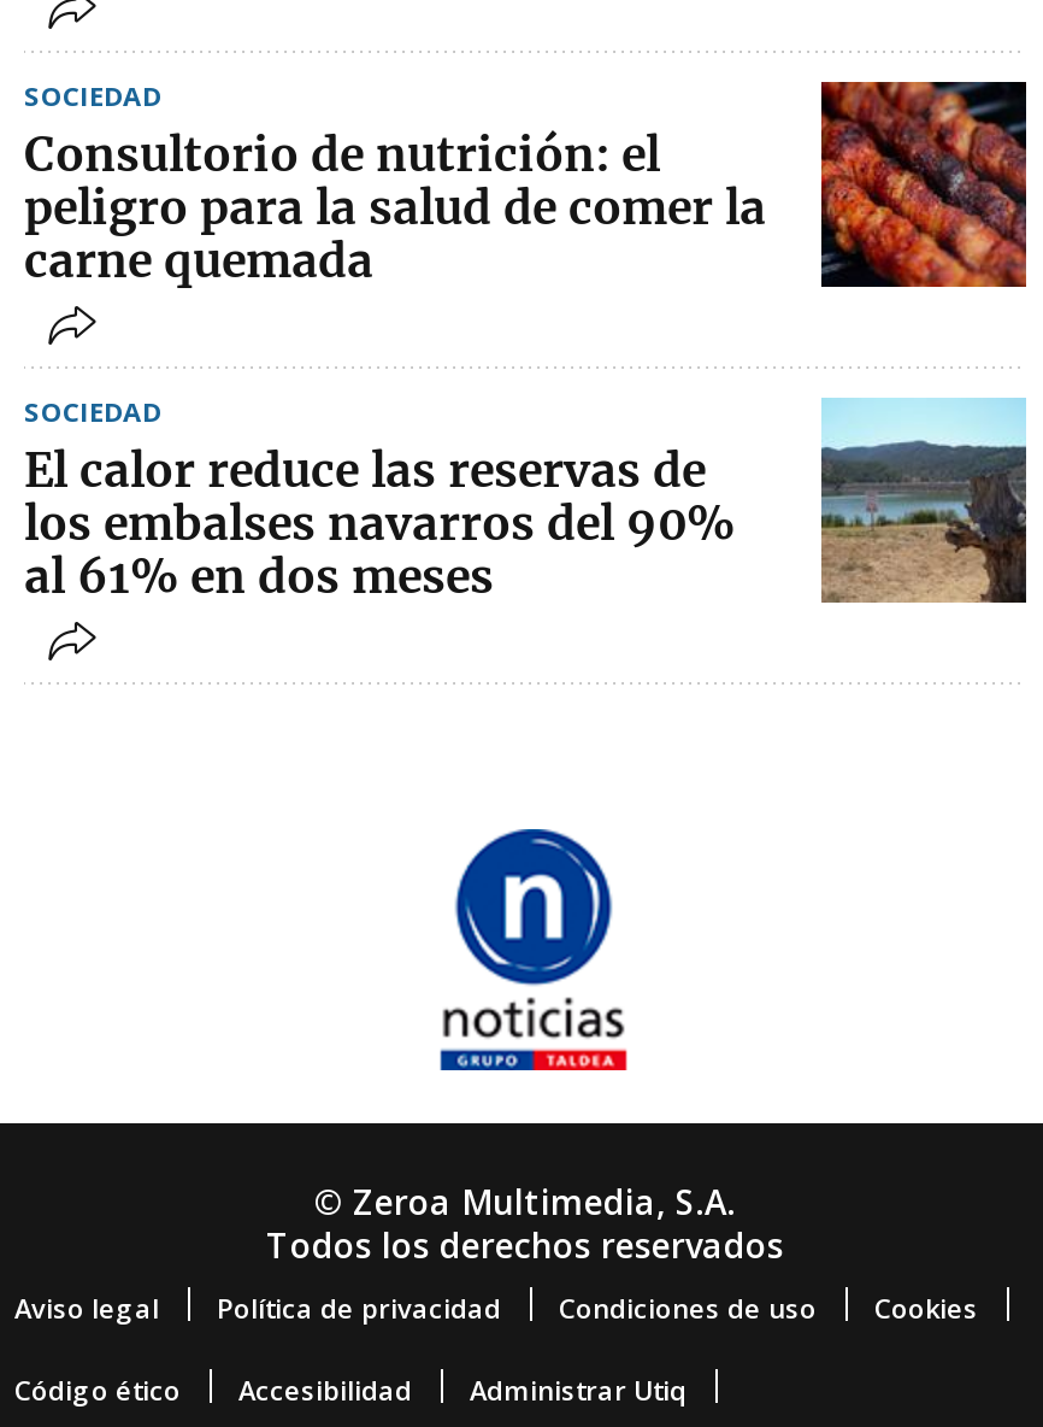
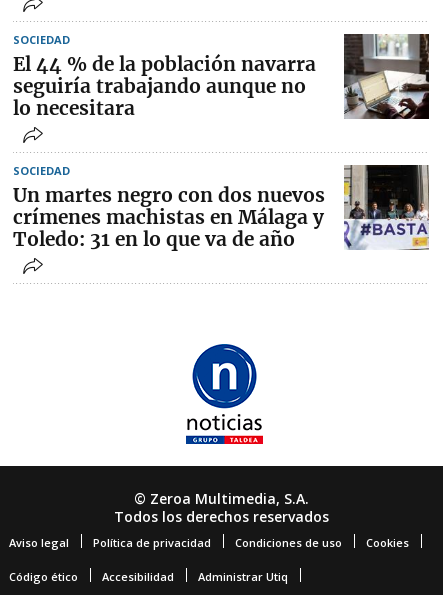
- [image]
- Consultorio de nutrición: el
- peligro para la salud de comer la
- carne quemada
+ [image]
+ El 44 % de la población navarra
+ seguiría trabajando aunque no
+ lo necesitara

- [image]
- El calor reduce las reservas de
- los embalses navarros del 90%
- al 61% en dos meses
+ [image]
+ Un martes negro con dos nuevos
+ crímenes machistas en Málaga y
+ Toledo: 31 en lo que va de año
